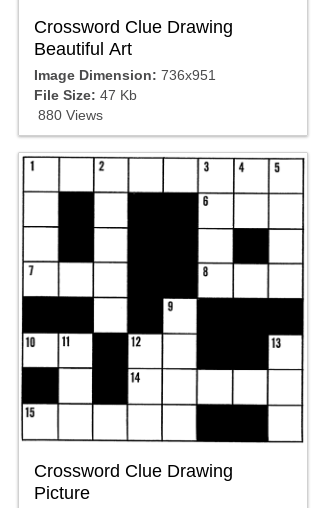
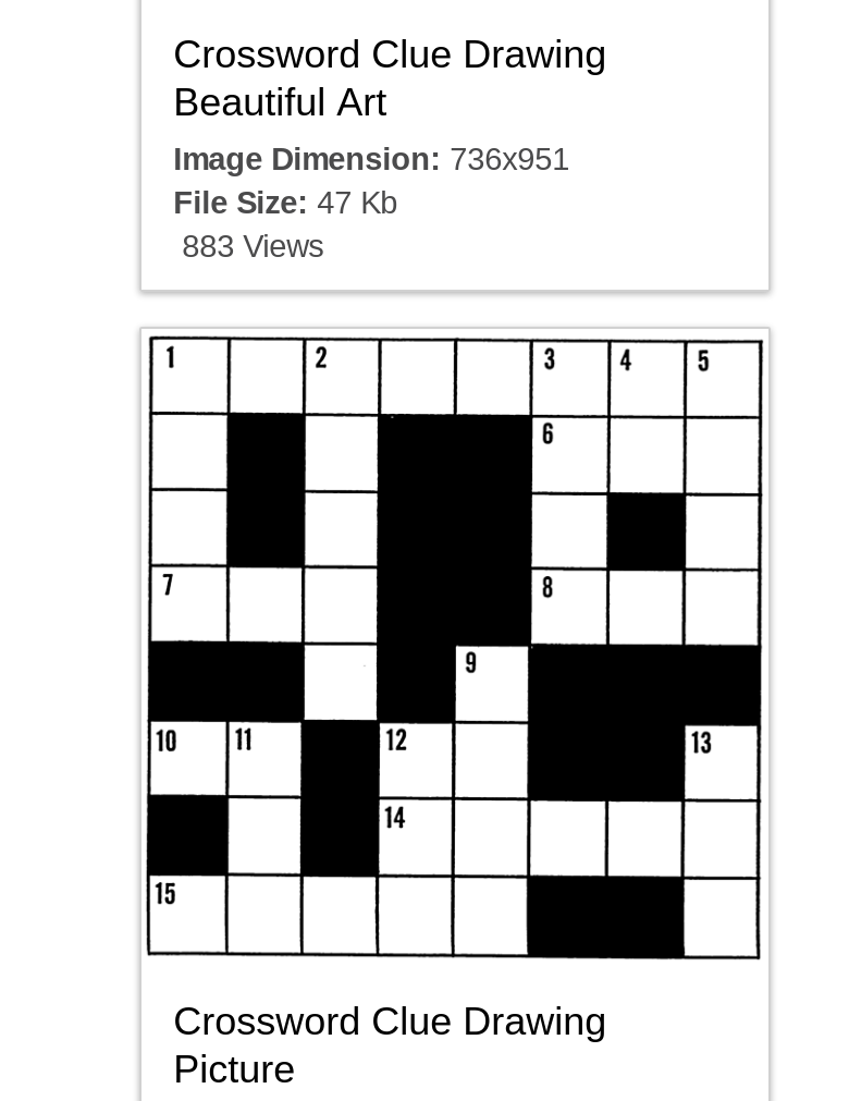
- 880 Views
+ 883 Views
